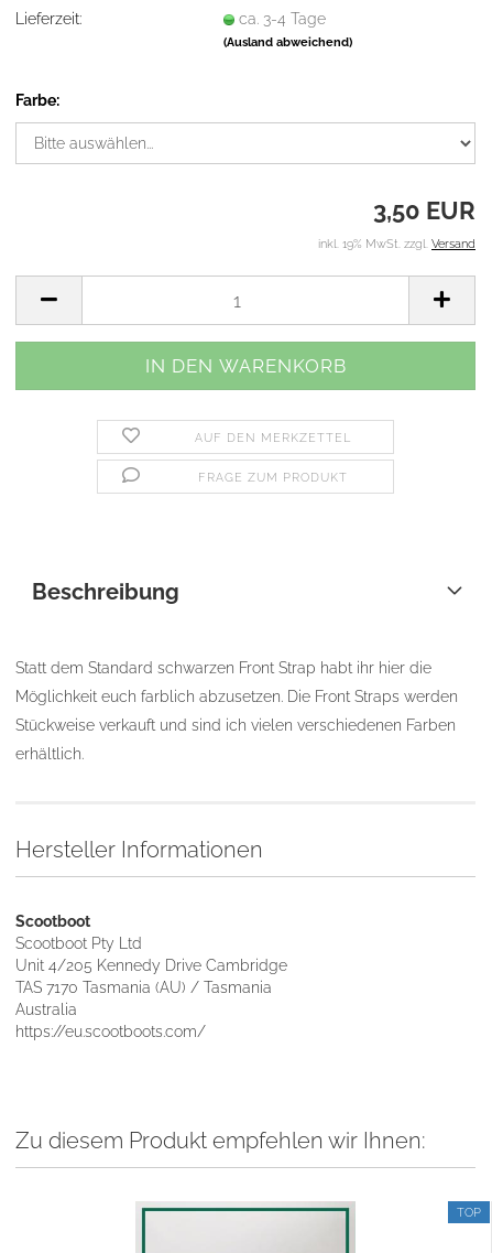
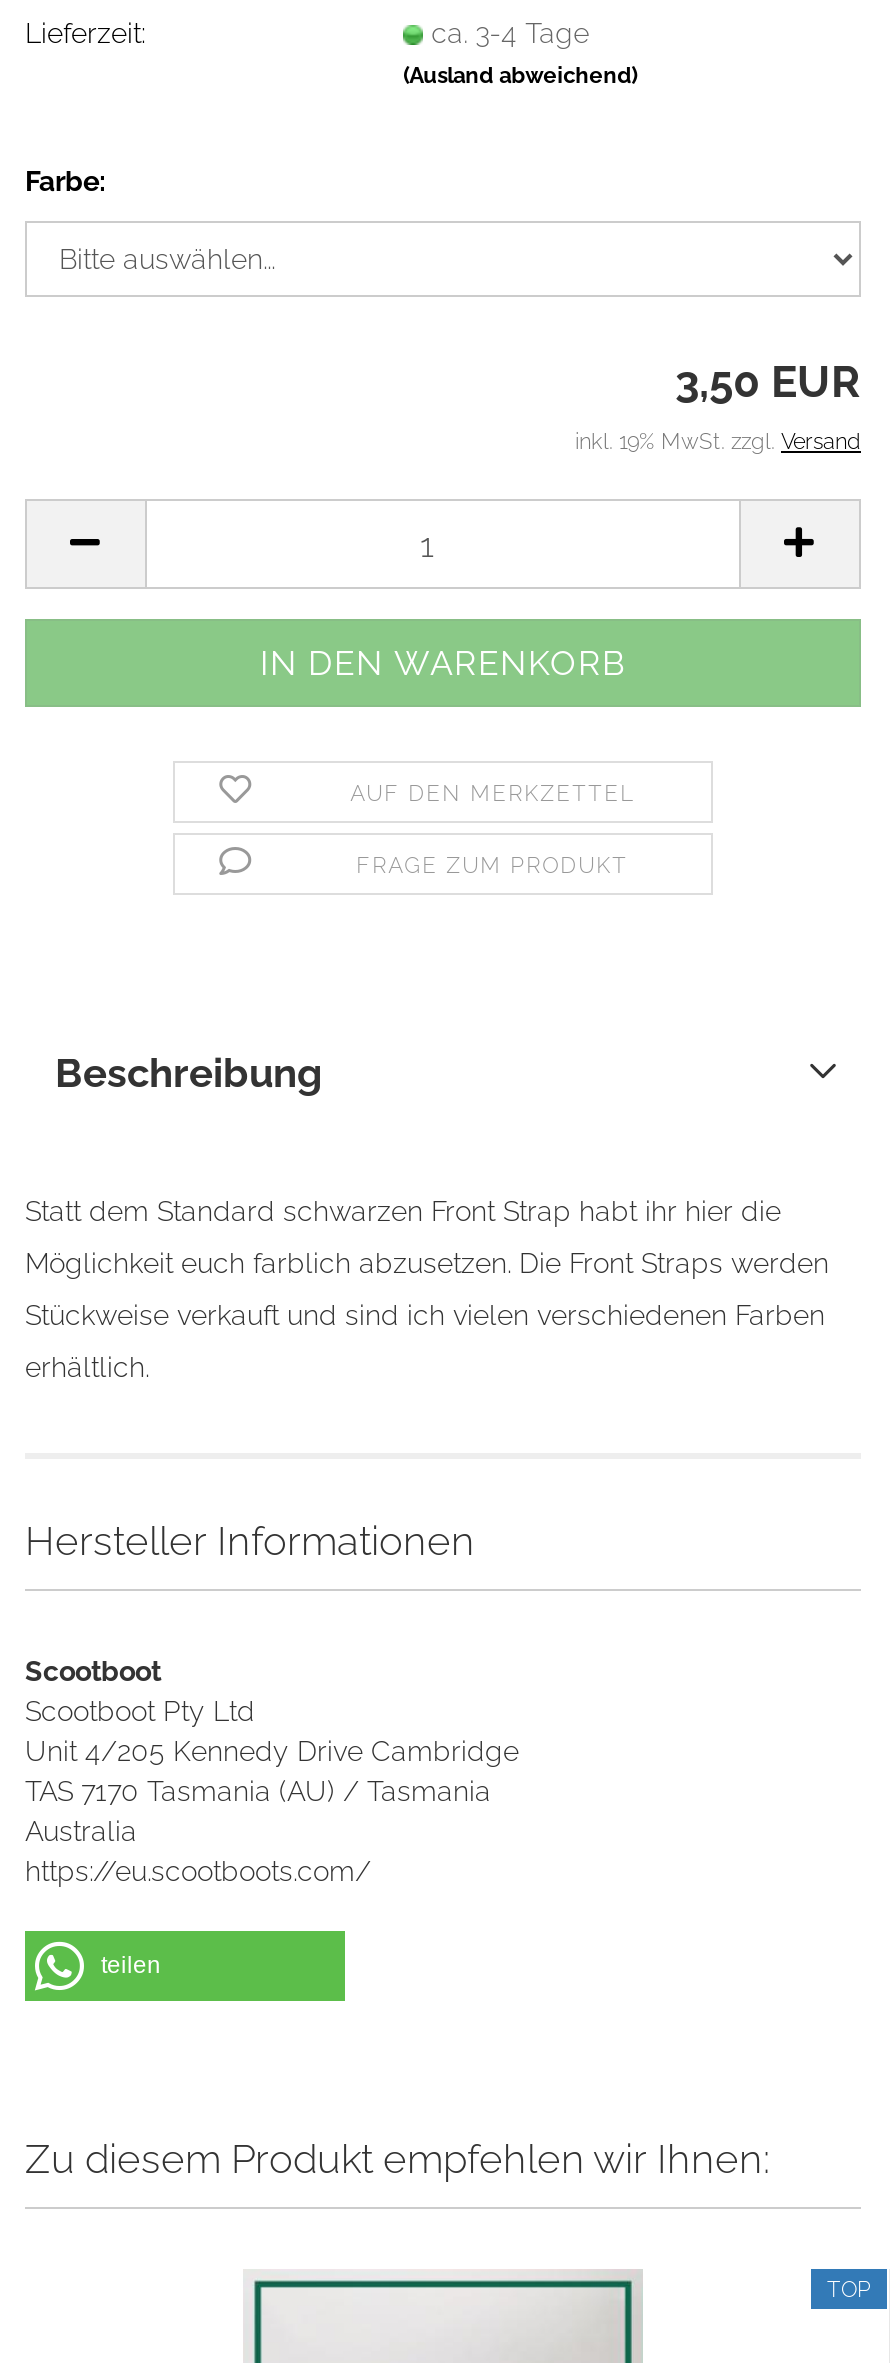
+ teilen
